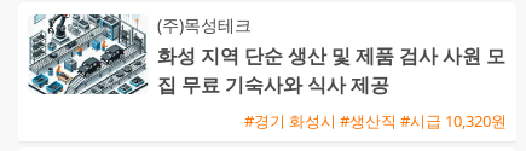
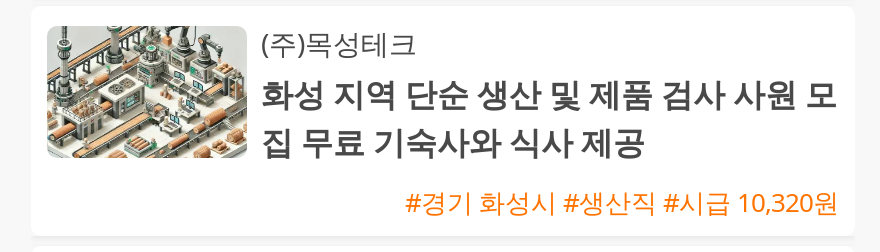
- [image]
+ [image]
